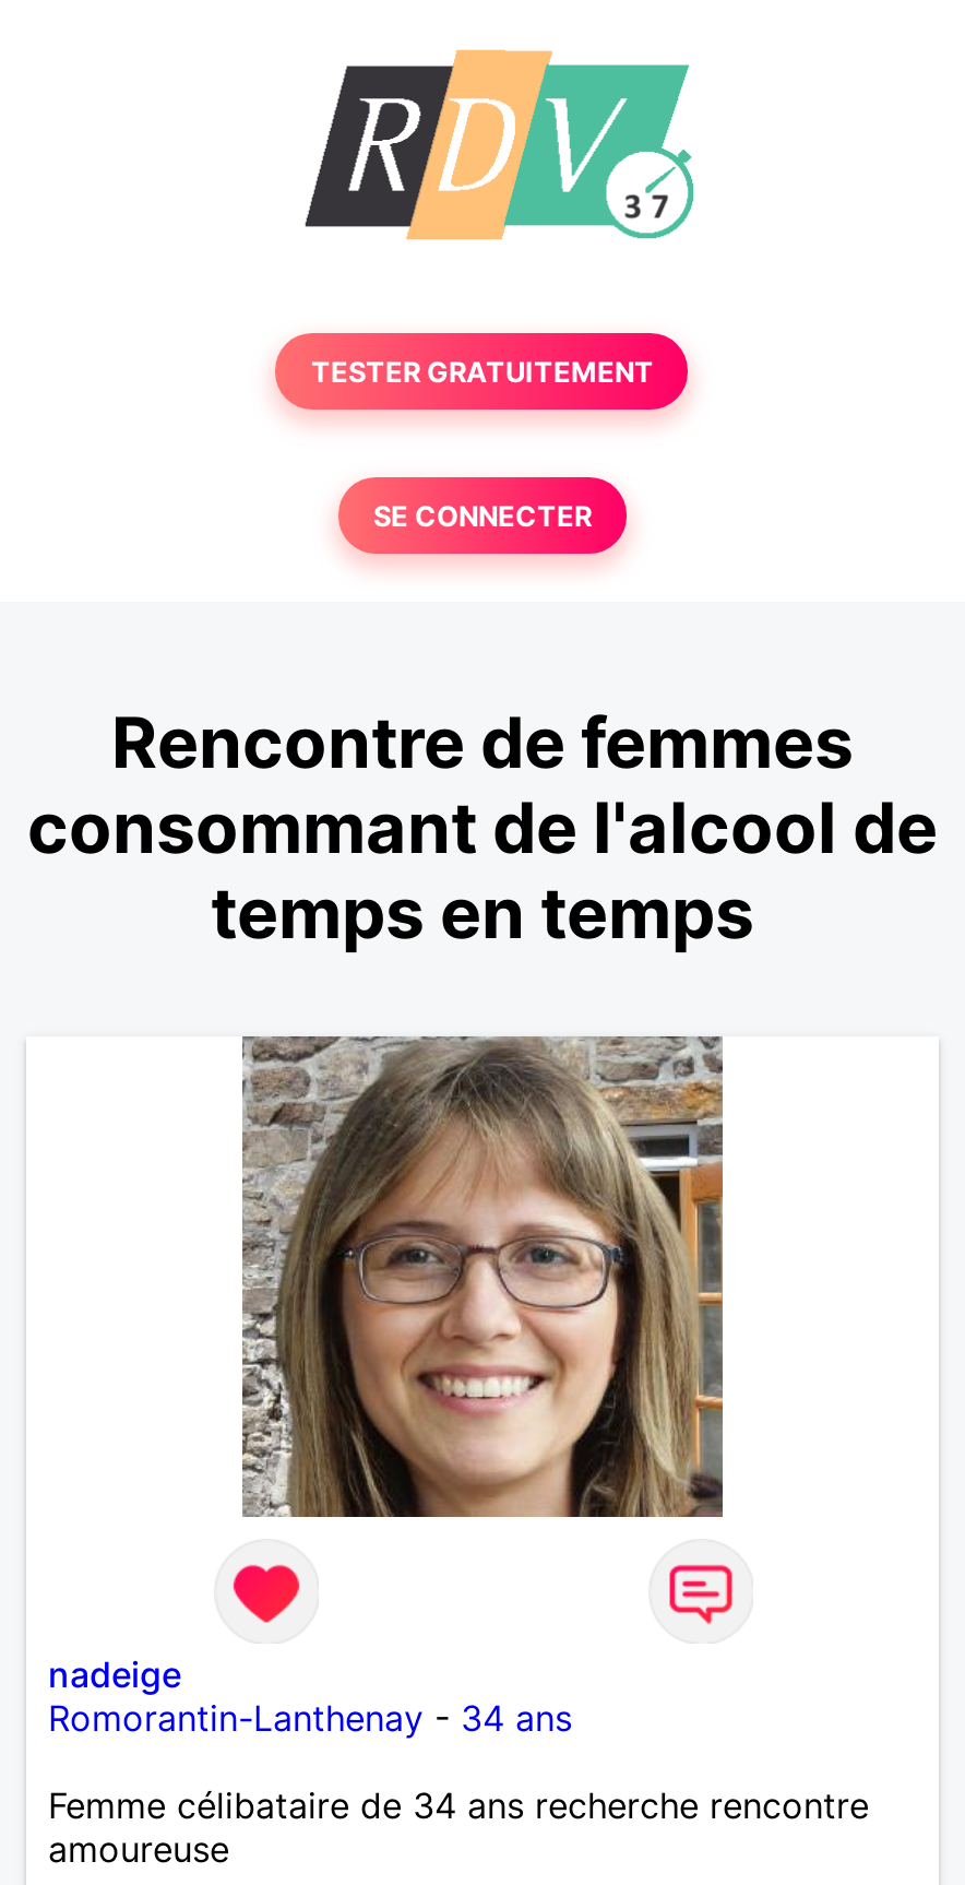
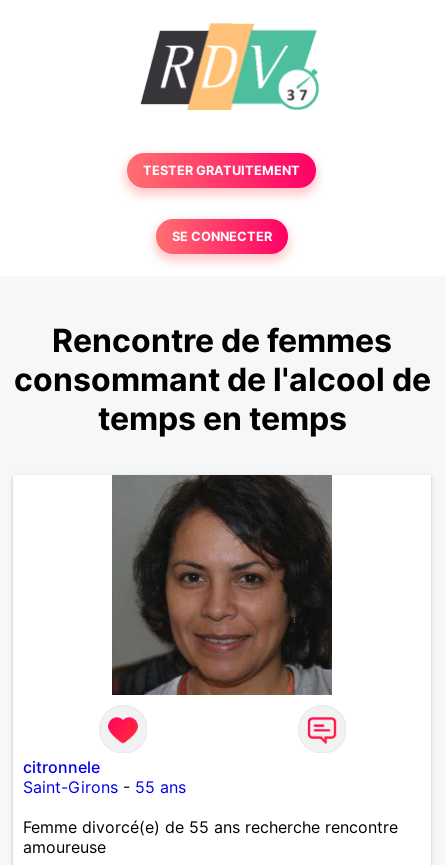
- [image]
+ [image]

- nadeige
- Romorantin-Lanthenay - 34 ans
+ citronnele
+ Saint-Girons - 55 ans

- Femme célibataire de 34 ans recherche rencontre
+ Femme divorcé(e) de 55 ans recherche rencontre
